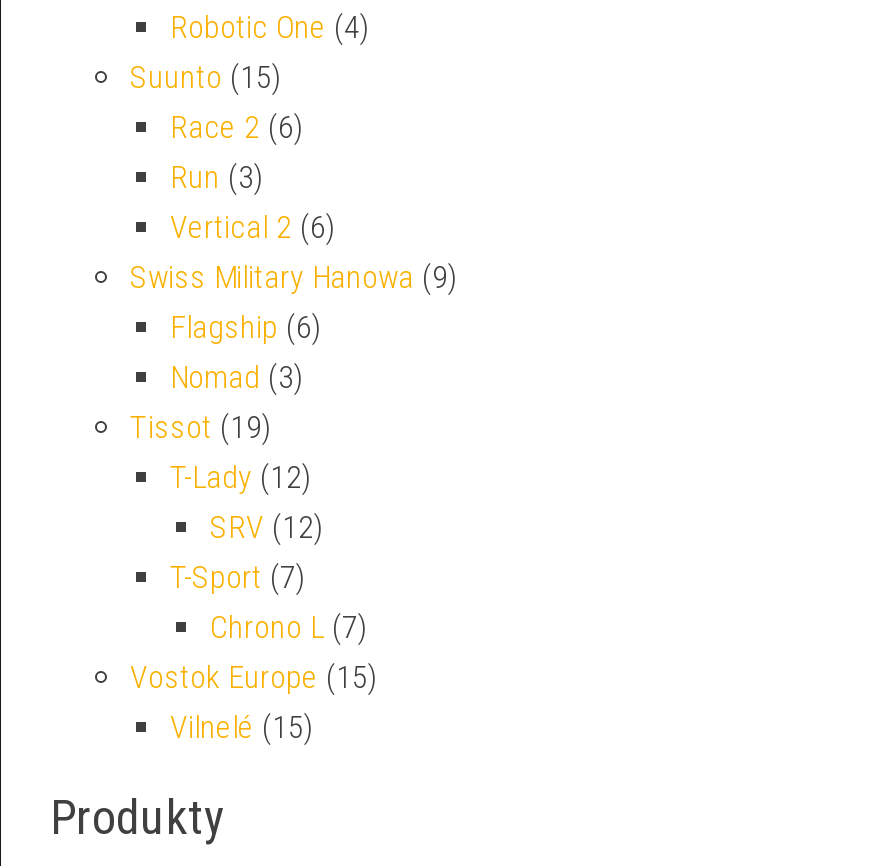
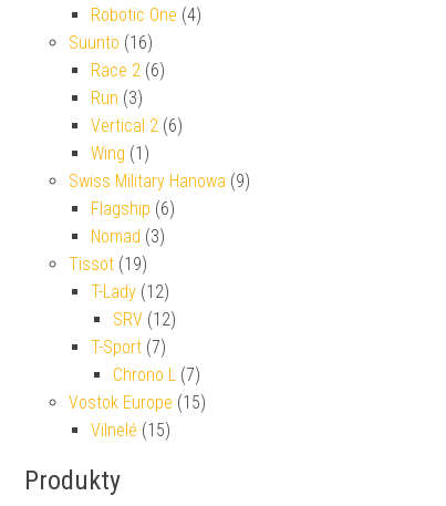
- Suunto (15)
+ Suunto (16)

+ Wing (1)
